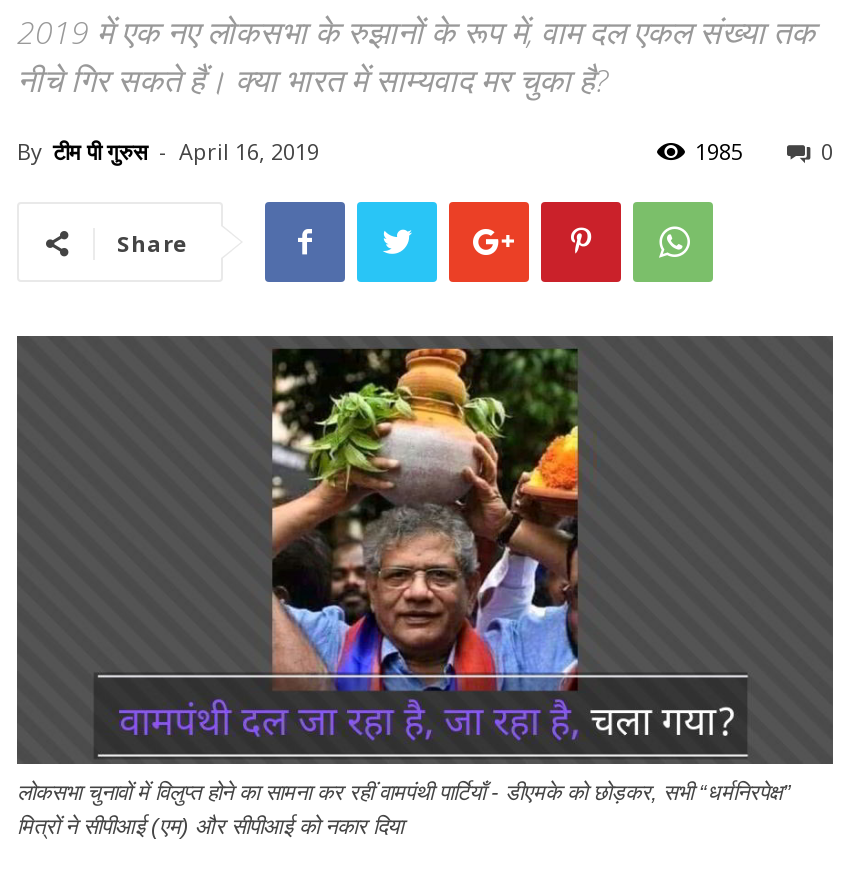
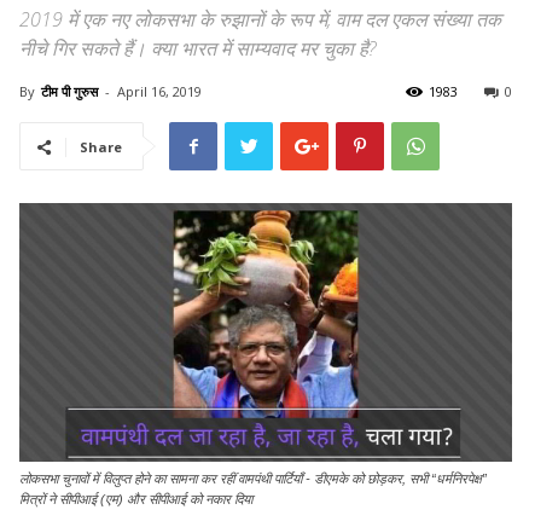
- 1985
+ 1983
